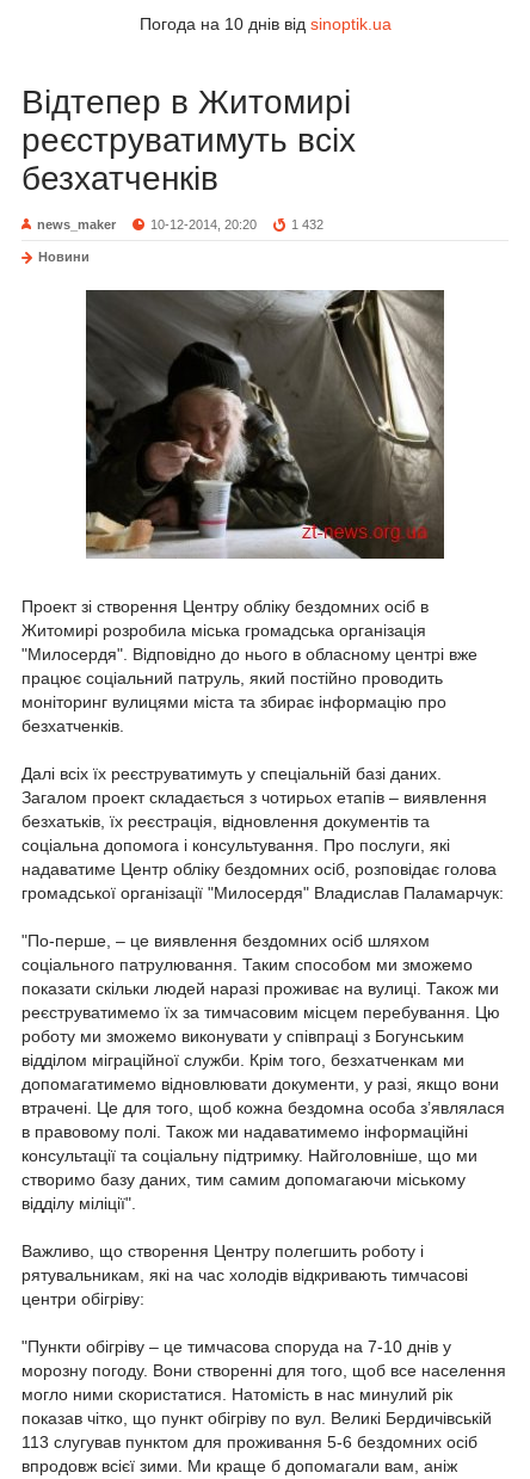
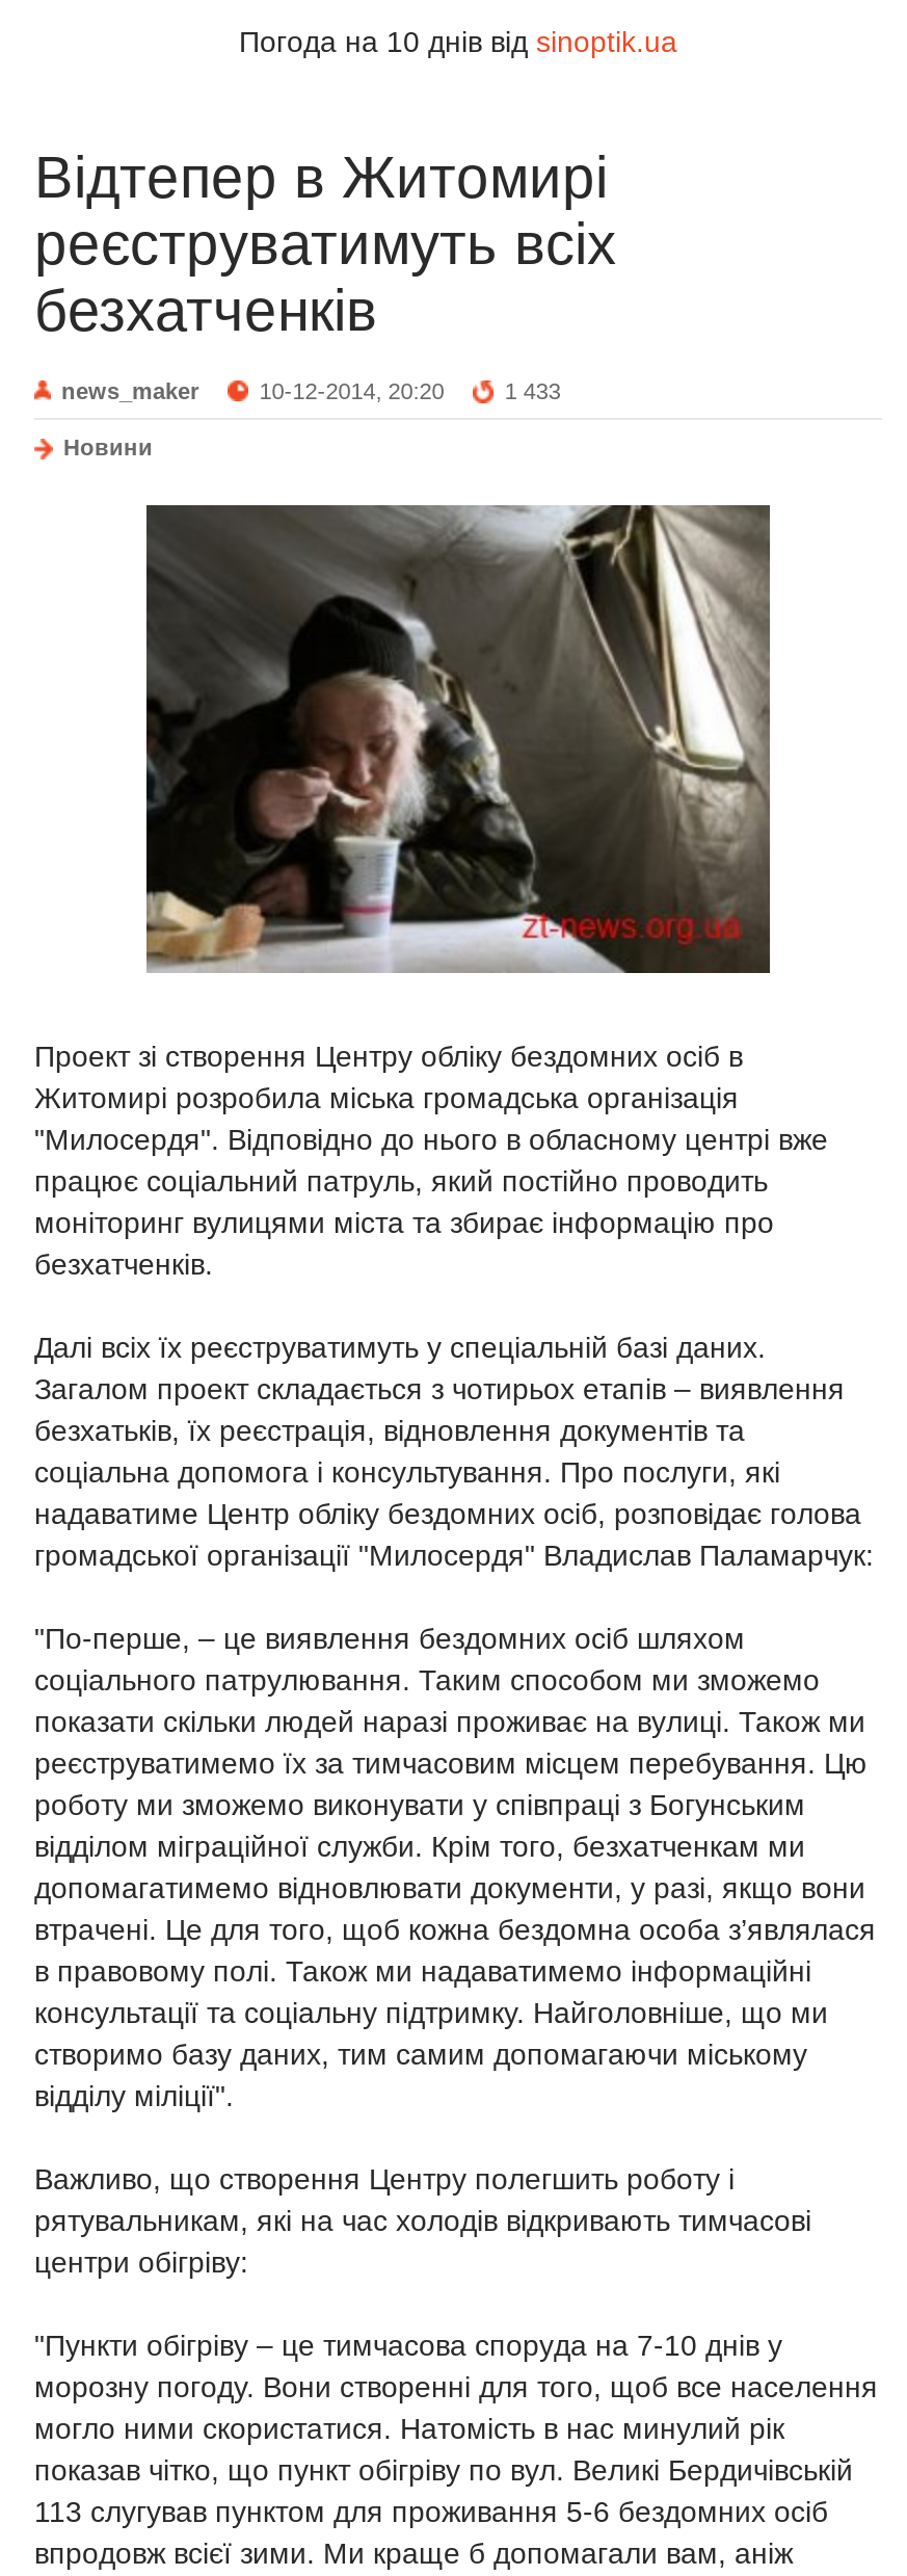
- 1 432
+ 1 433
